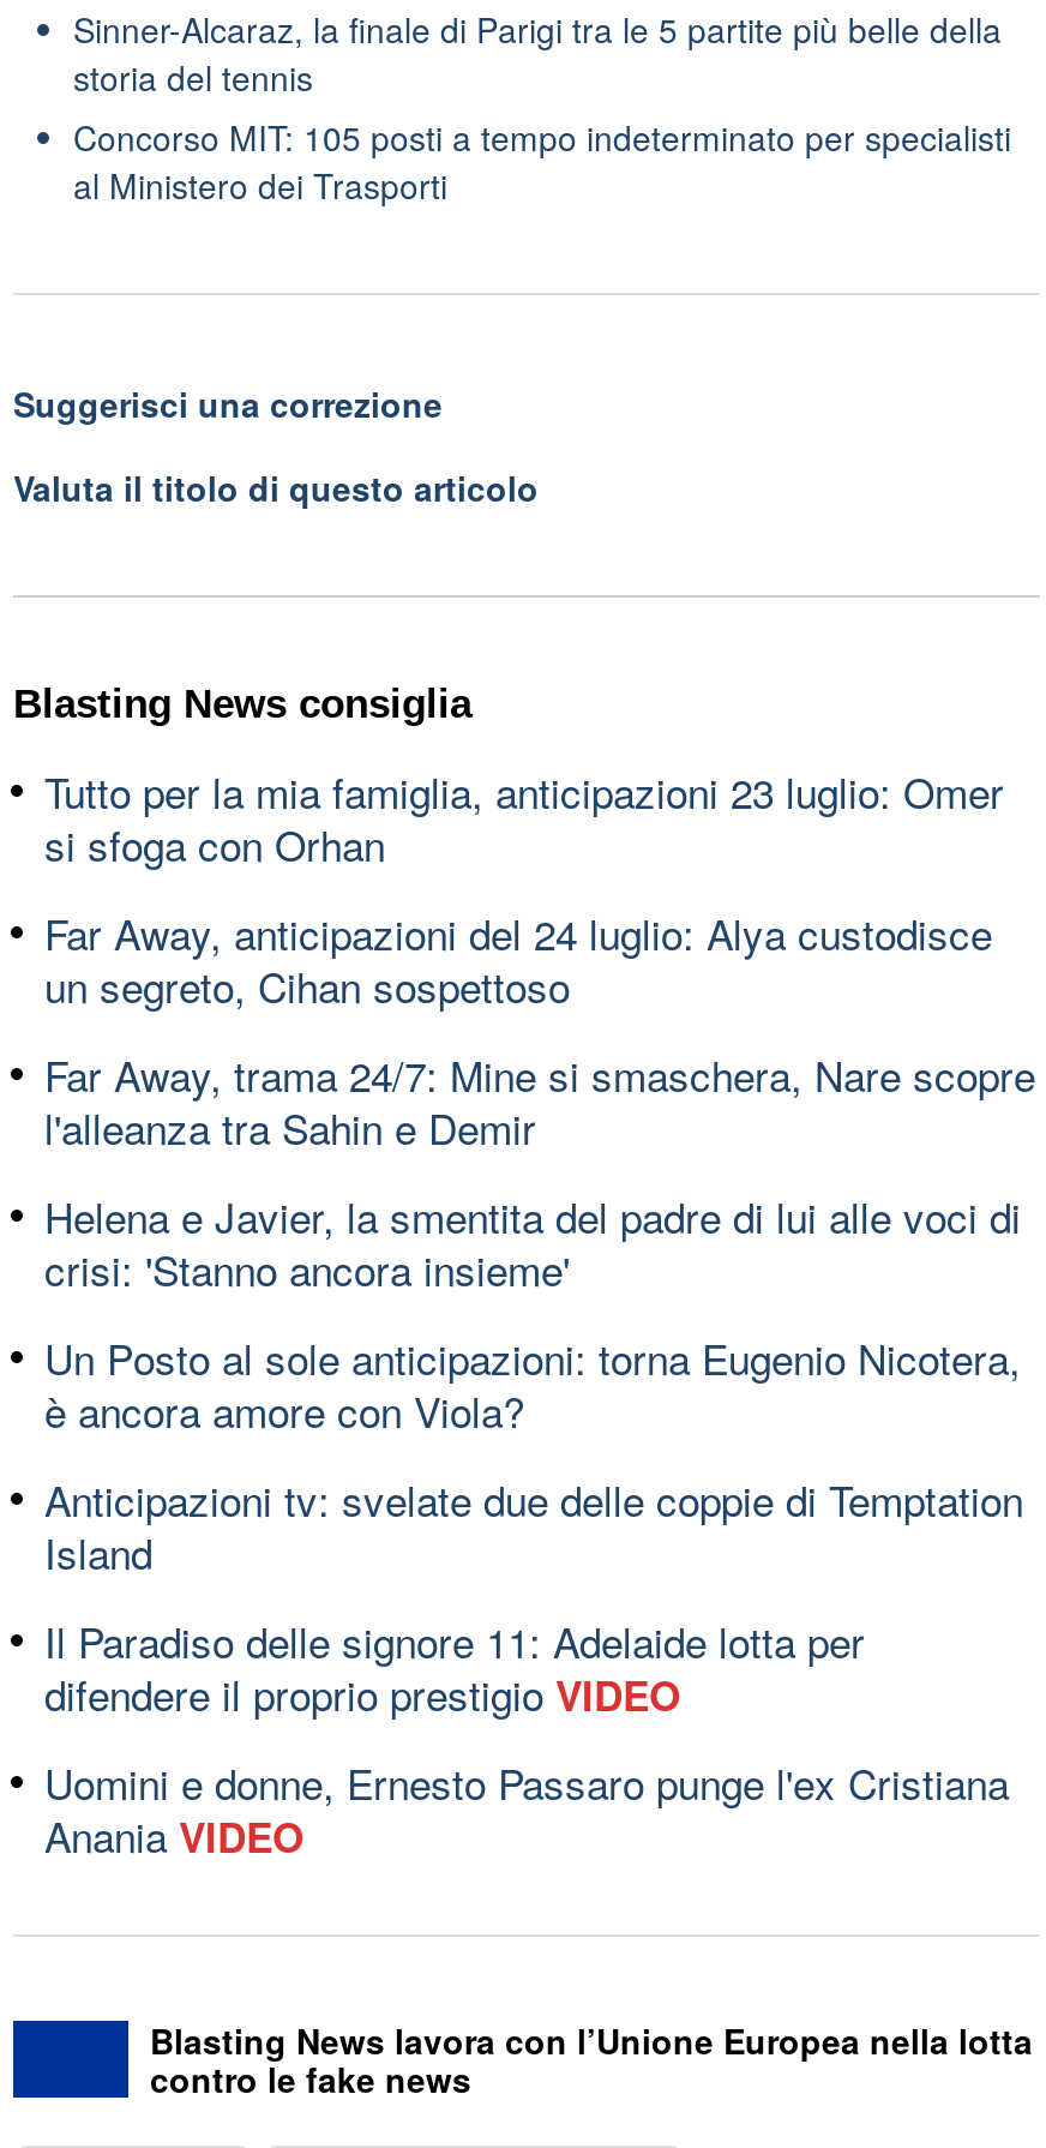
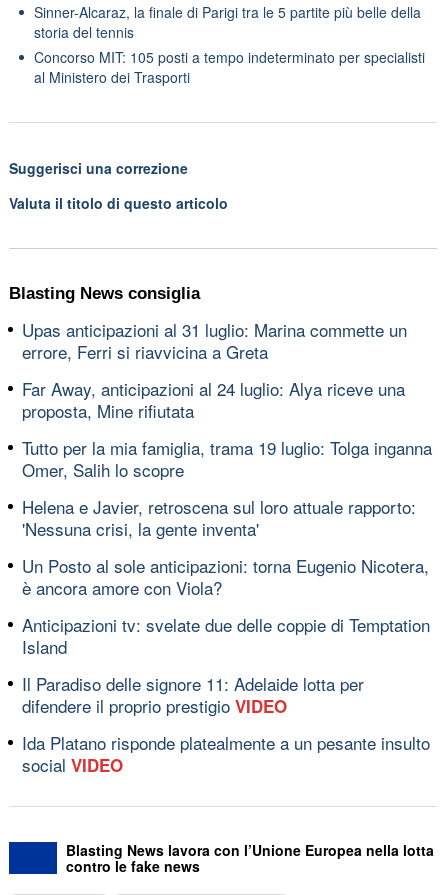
- Tutto per la mia famiglia, anticipazioni 23 luglio: Omer
- si sfoga con Orhan
+ Upas anticipazioni al 31 luglio: Marina commette un
+ errore, Ferri si riavvicina a Greta

- Far Away, anticipazioni del 24 luglio: Alya custodisce
- un segreto, Cihan sospettoso
+ Far Away, anticipazioni al 24 luglio: Alya riceve una
+ proposta, Mine rifiutata

- Far Away, trama 24/7: Mine si smaschera, Nare scopre
- l'alleanza tra Sahin e Demir
+ Tutto per la mia famiglia, trama 19 luglio: Tolga inganna
+ Omer, Salih lo scopre

- Helena e Javier, la smentita del padre di lui alle voci di
- crisi: 'Stanno ancora insieme'
+ Helena e Javier, retroscena sul loro attuale rapporto:
+ 'Nessuna crisi, la gente inventa'

- Uomini e donne, Ernesto Passaro punge l'ex Cristiana
- Anania VIDEO
+ Ida Platano risponde platealmente a un pesante insulto
+ social VIDEO
